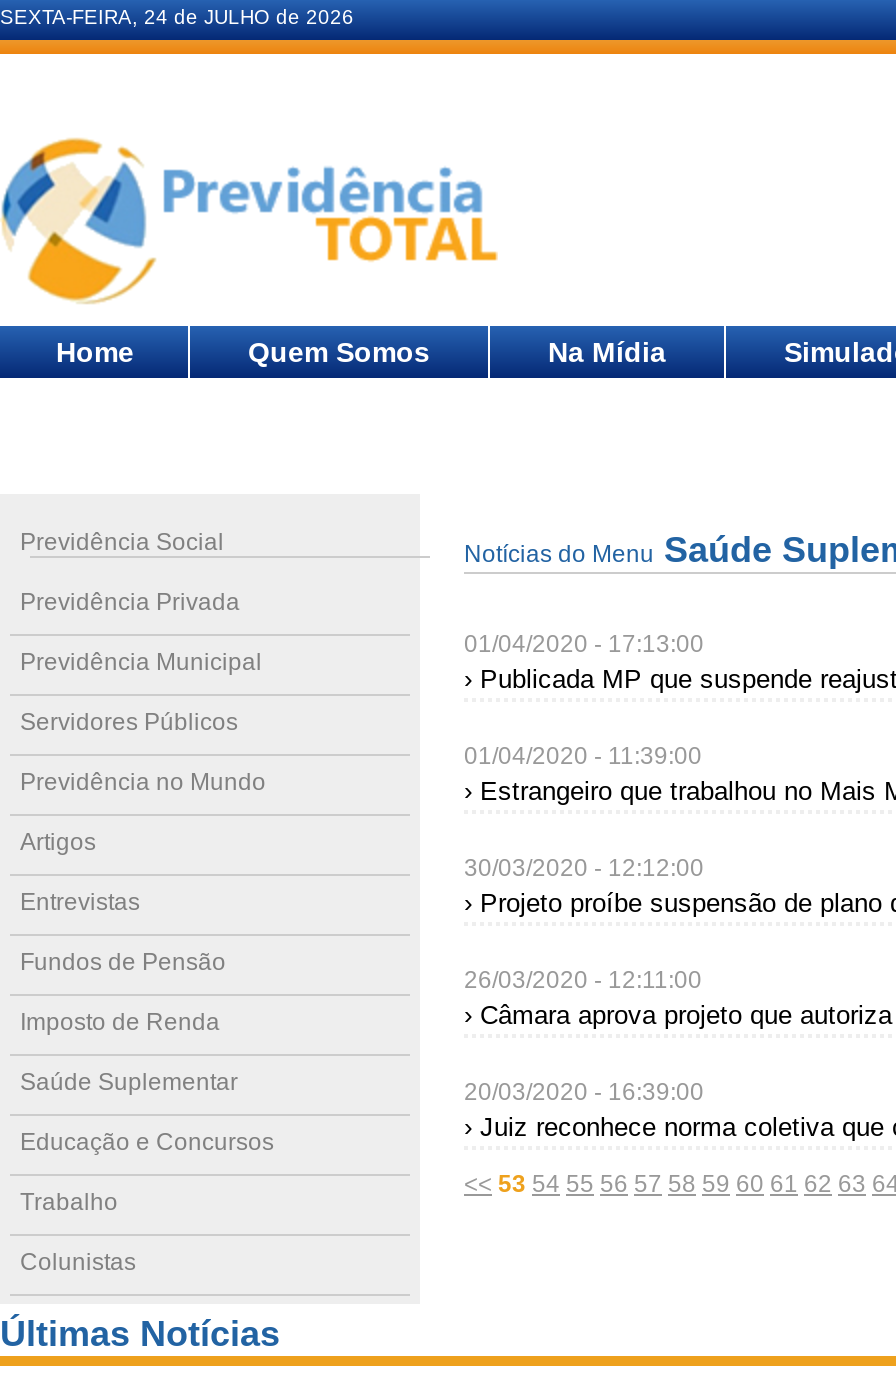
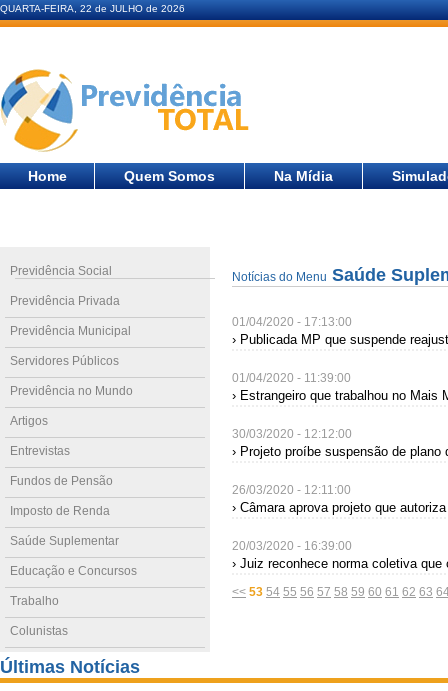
- SEXTA-FEIRA, 24 de JULHO de 2026
+ QUARTA-FEIRA, 22 de JULHO de 2026
